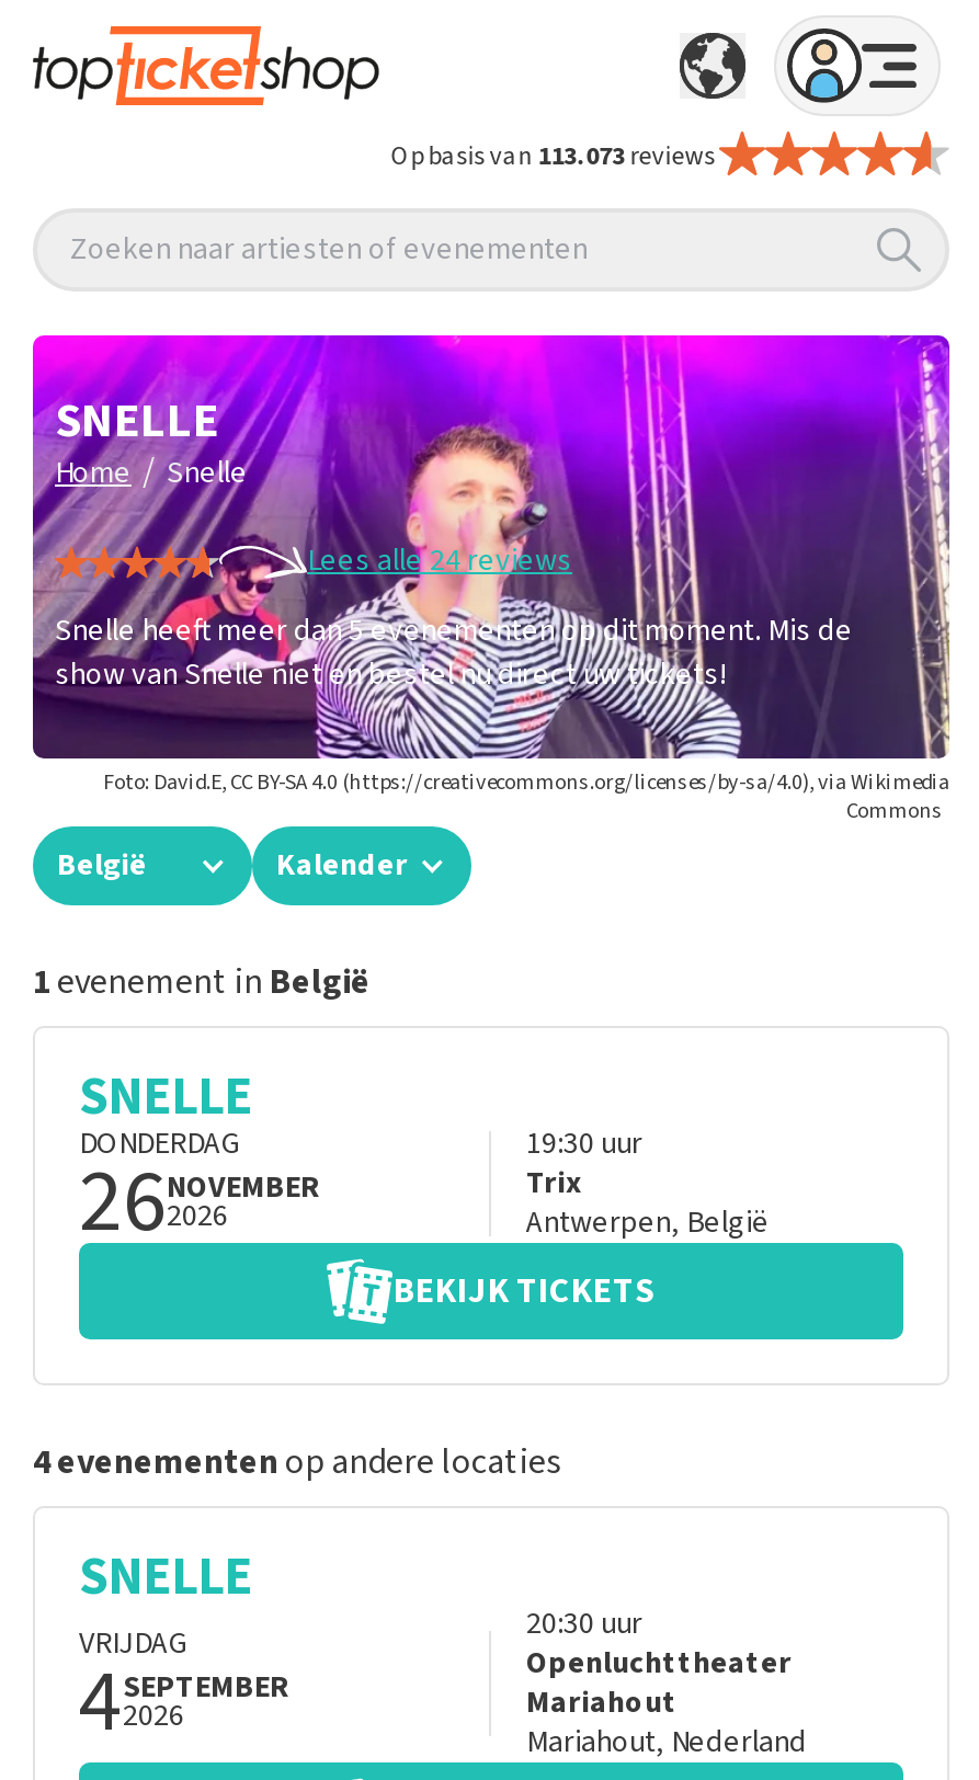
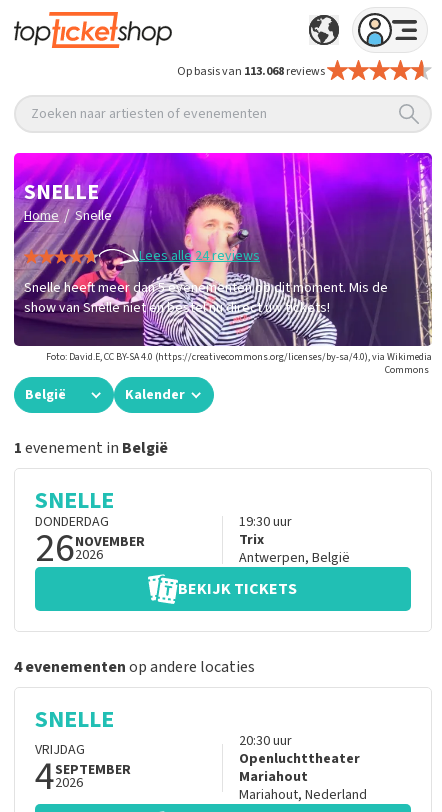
- Op basis van 113.073 reviews
+ Op basis van 113.068 reviews
